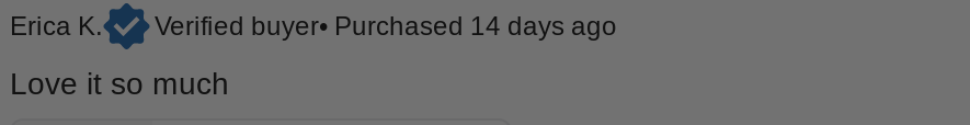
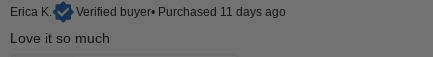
- Verified buyer• Purchased 14 days ago
+ Verified buyer• Purchased 11 days ago
